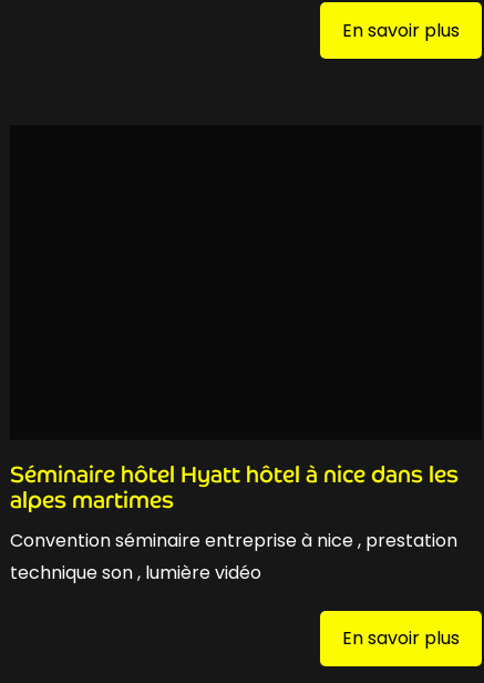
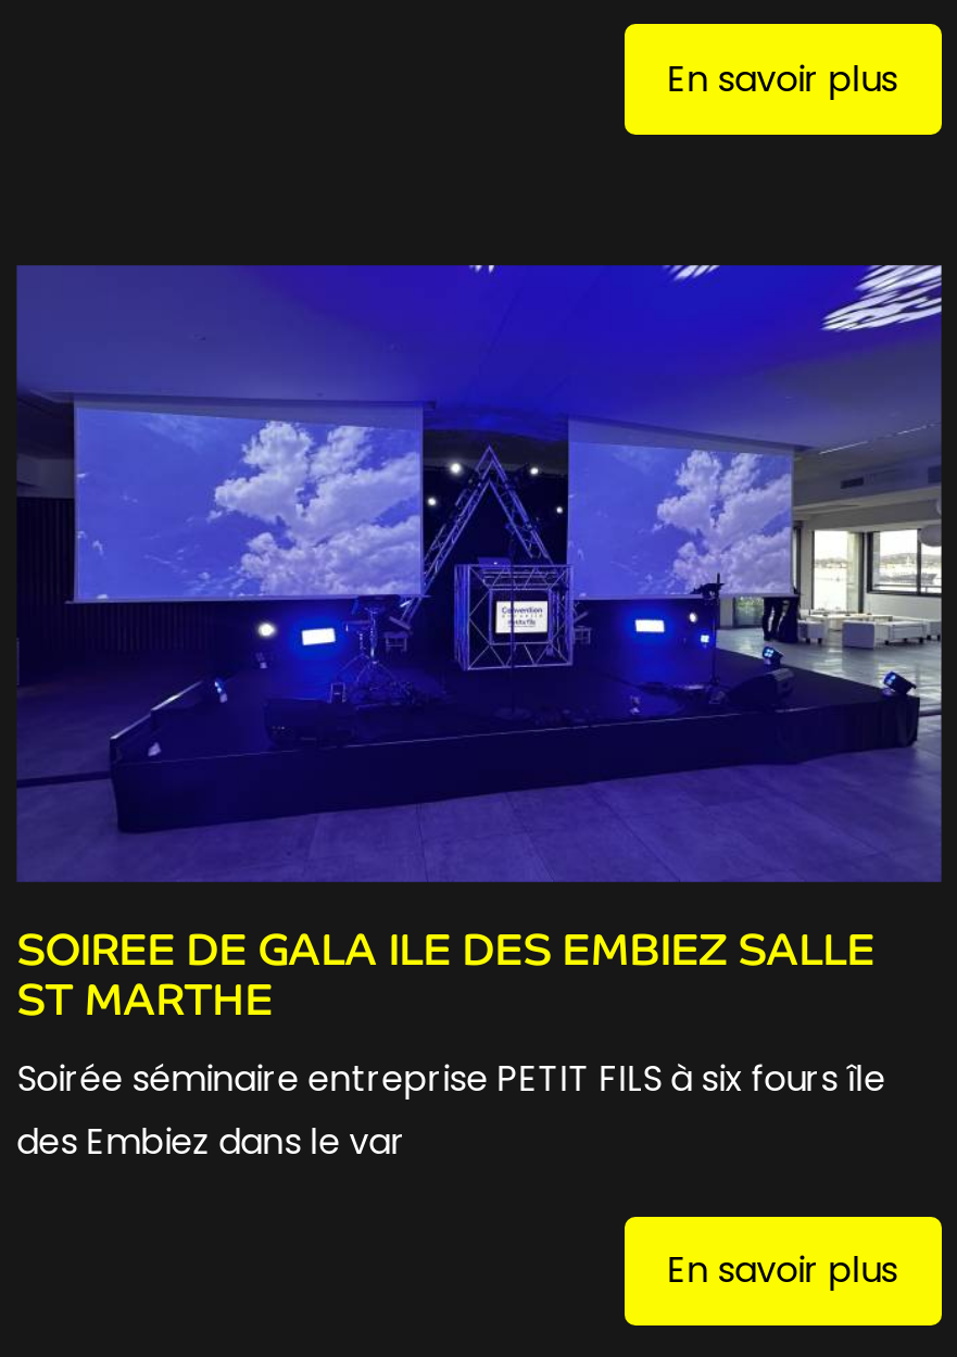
+ [image]

- Séminaire hôtel Hyatt hôtel à nice dans les
- alpes martimes
+ SOIREE DE GALA ILE DES EMBIEZ SALLE
+ ST MARTHE

- Convention séminaire entreprise à nice , prestation
- technique son , lumière vidéo
+ Soirée séminaire entreprise PETIT FILS à six fours île
+ des Embiez dans le var
